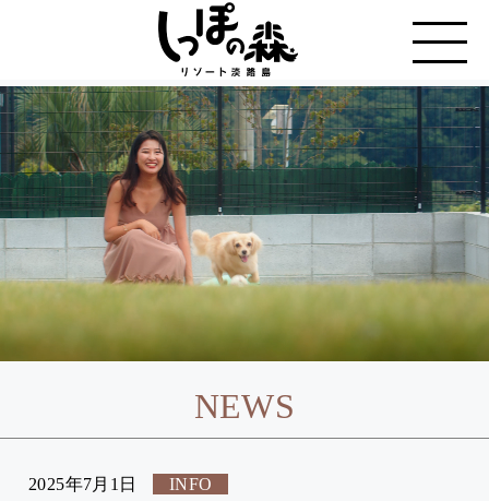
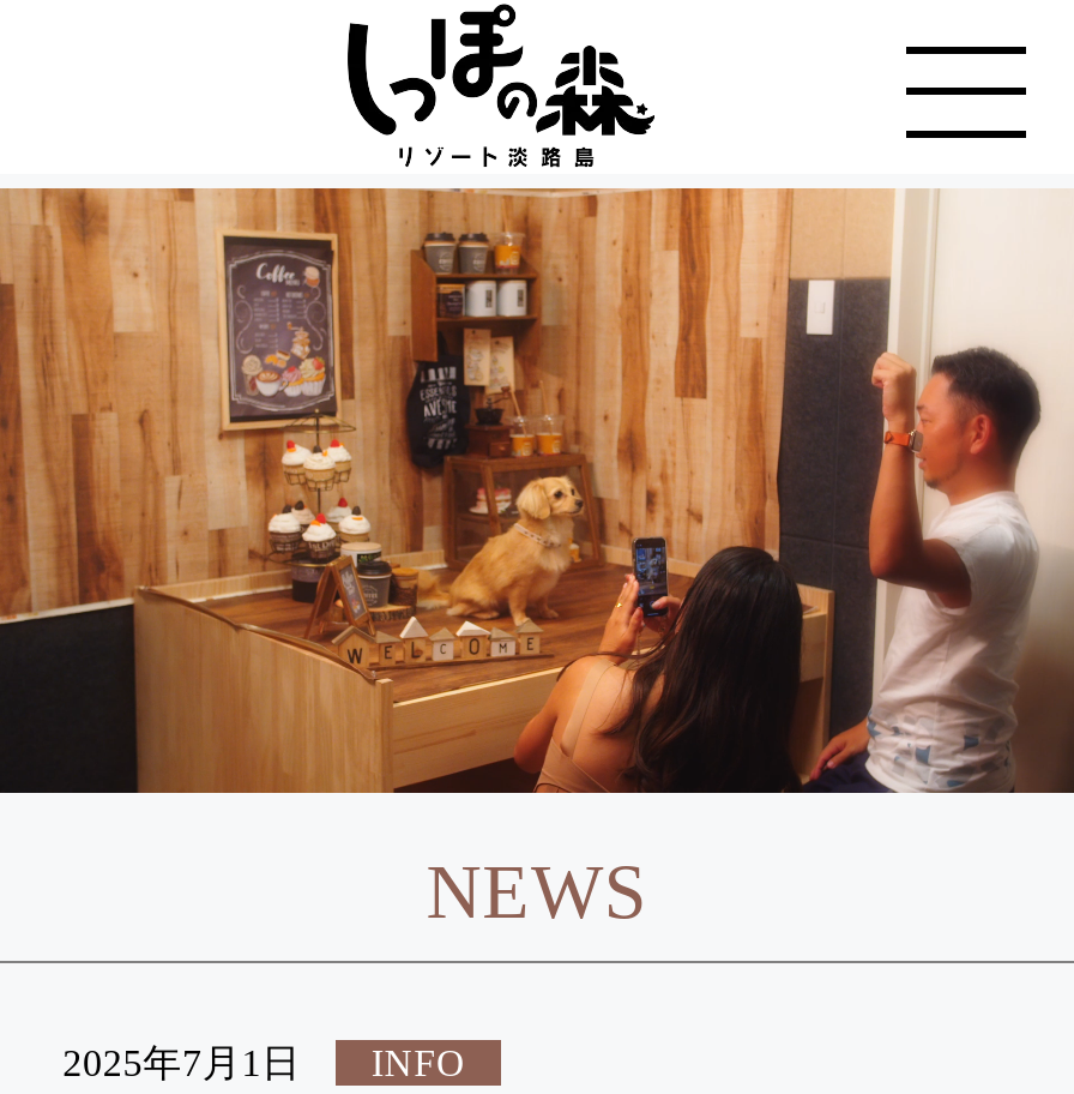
- [image]
+ [image]
